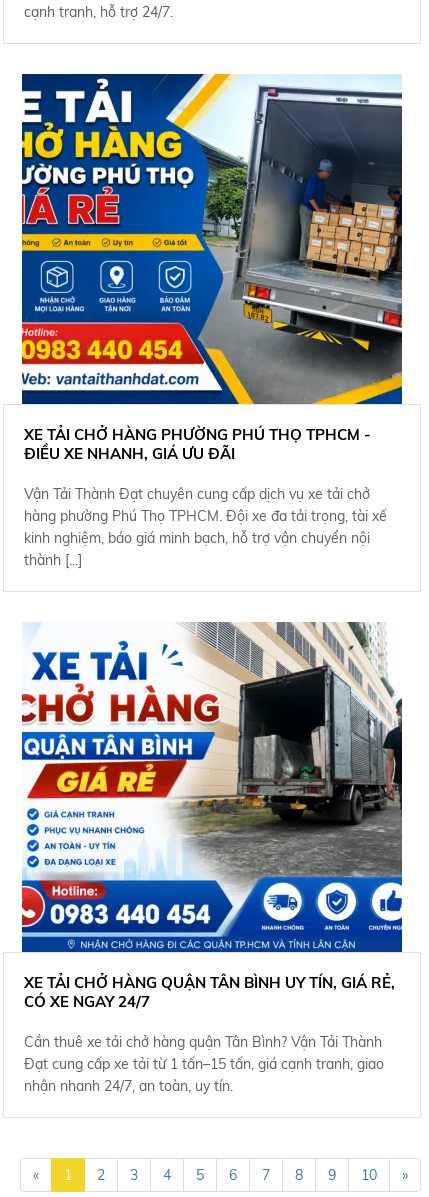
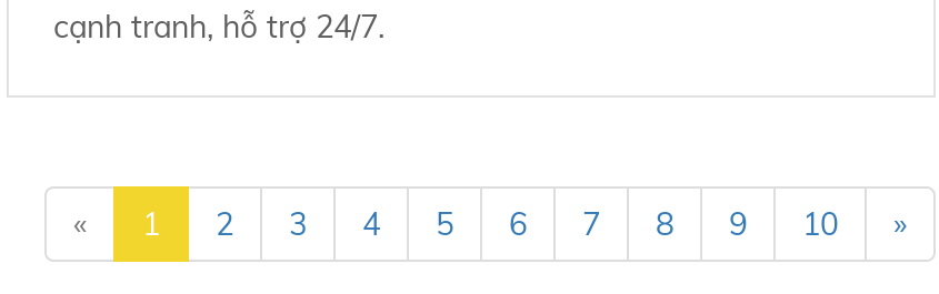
- [image]
- XE TẢI CHỞ HÀNG PHƯỜNG PHÚ THỌ TPHCM -
- ĐIỀU XE NHANH, GIÁ ƯU ĐÃI
- Vận Tải Thành Đạt chuyên cung cấp dịch vụ xe tải chở
- hàng phường Phú Thọ TPHCM. Đội xe đa tải trọng, tài xế
- kinh nghiệm, báo giá minh bạch, hỗ trợ vận chuyển nội
- thành [...]

- [image]
- XE TẢI CHỞ HÀNG QUẬN TÂN BÌNH UY TÍN, GIÁ RẺ,
- CÓ XE NGAY 24/7
- Cần thuê xe tải chở hàng quận Tân Bình? Vận Tải Thành
- Đạt cung cấp xe tải từ 1 tấn–15 tấn, giá cạnh tranh, giao
- nhận nhanh 24/7, an toàn, uy tín.
